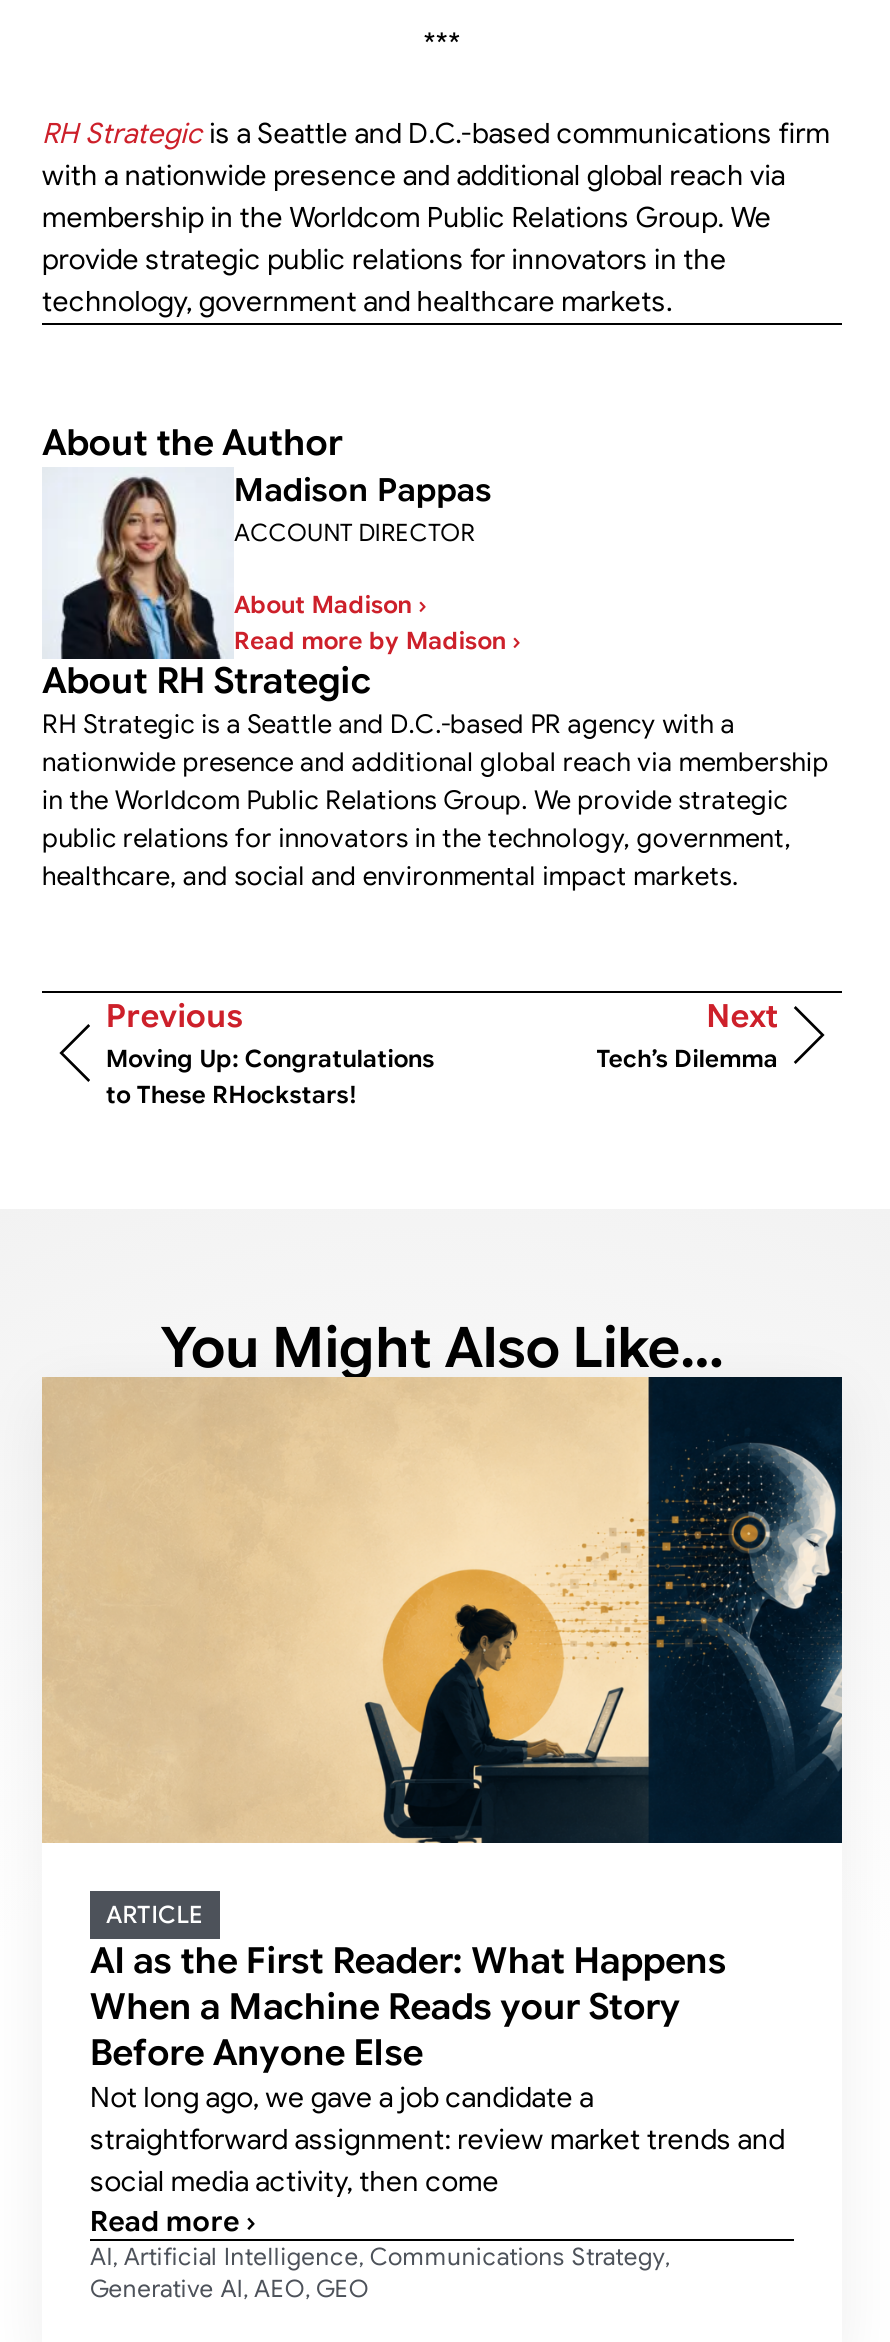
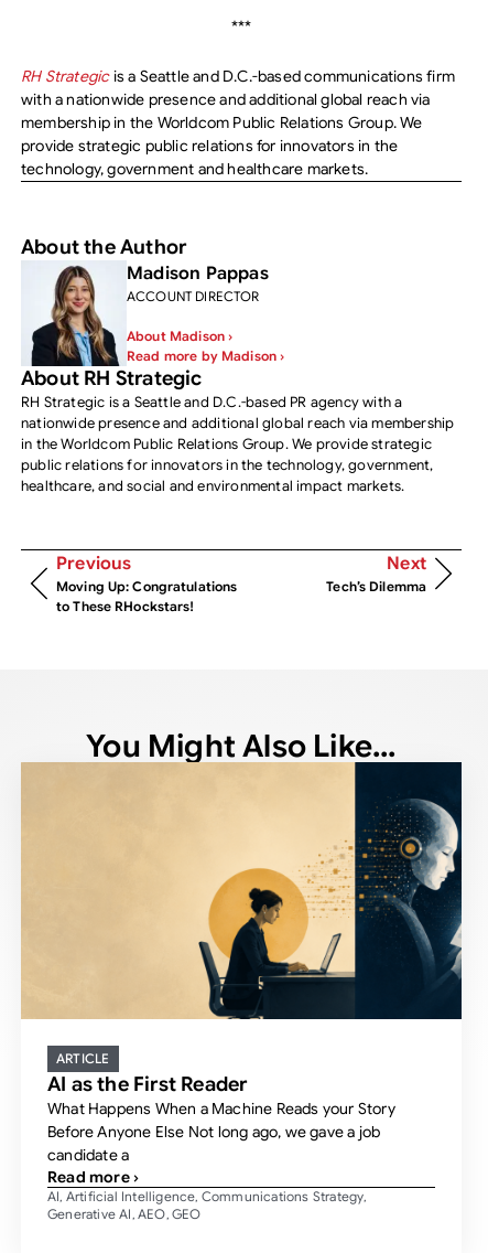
- AI as the First Reader: What Happens
- When a Machine Reads your Story
- Before Anyone Else
- Not long ago, we gave a job candidate a
- straightforward assignment: review market trends and
- social media activity, then come
+ AI as the First Reader
+ What Happens When a Machine Reads your Story
+ Before Anyone Else Not long ago, we gave a job
+ candidate a
